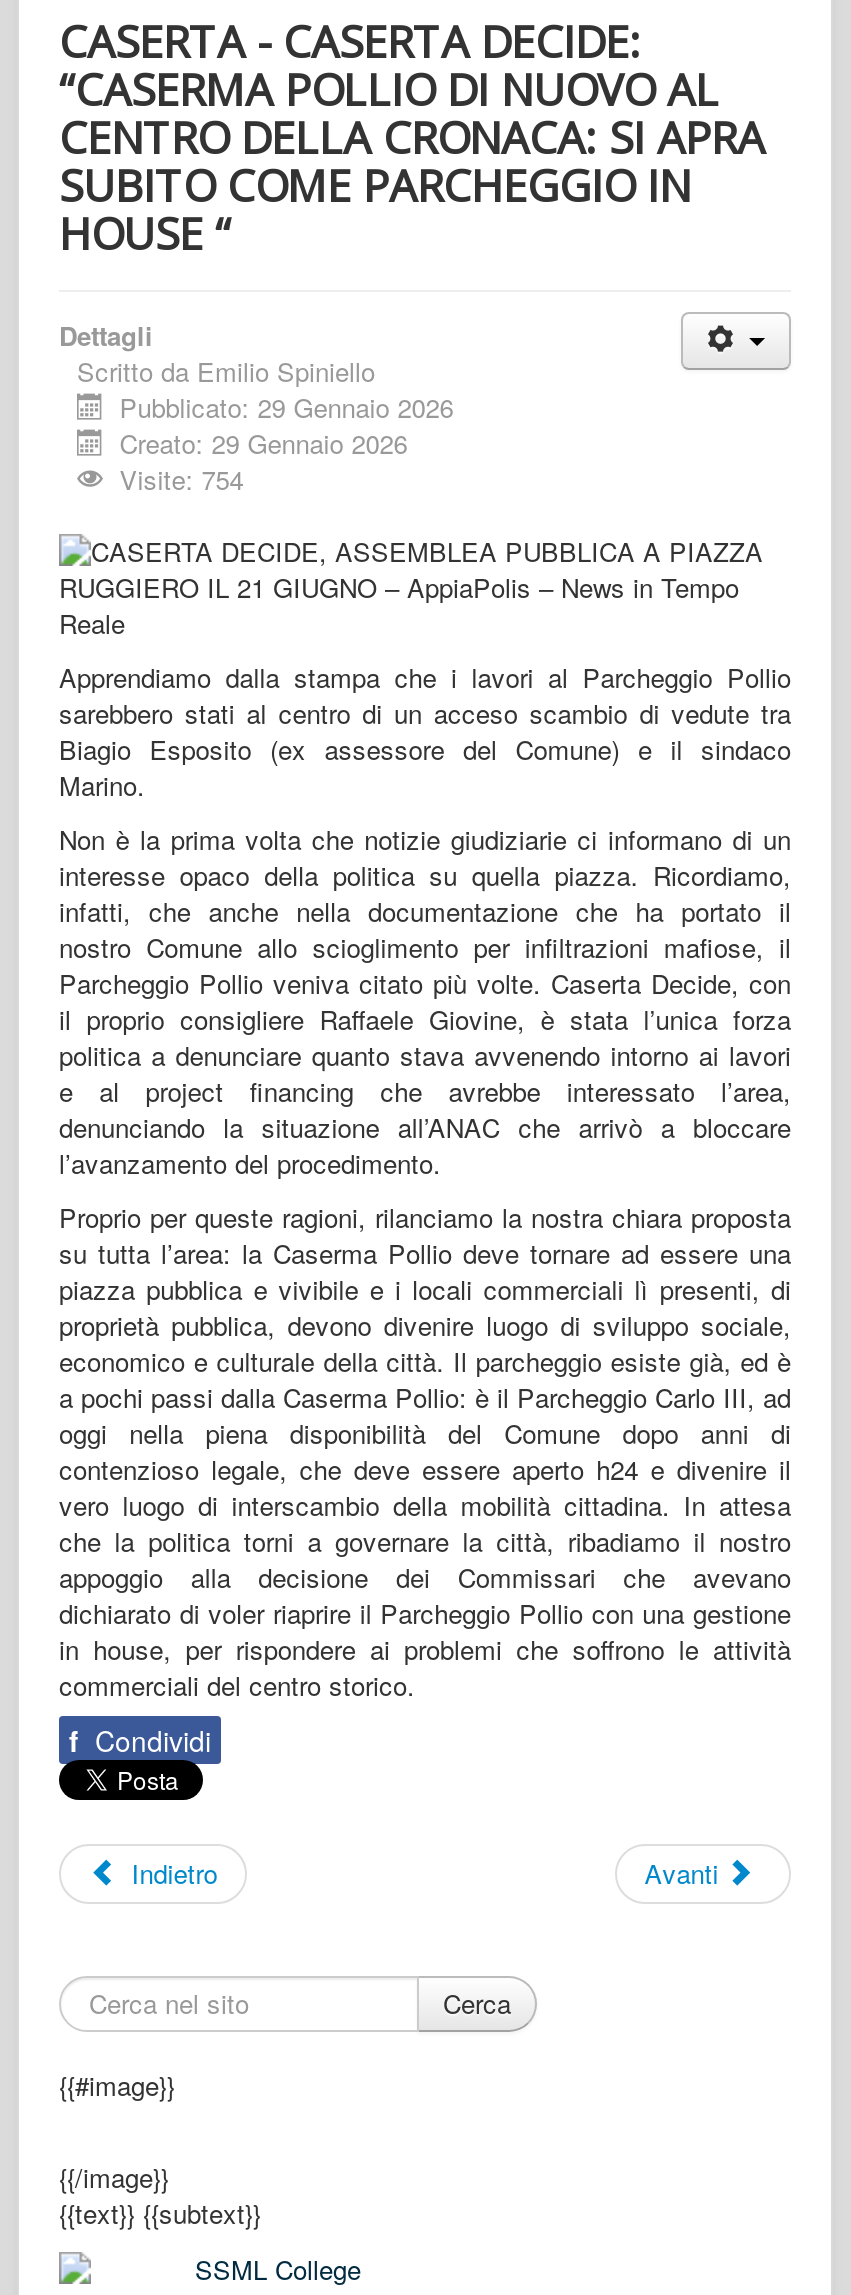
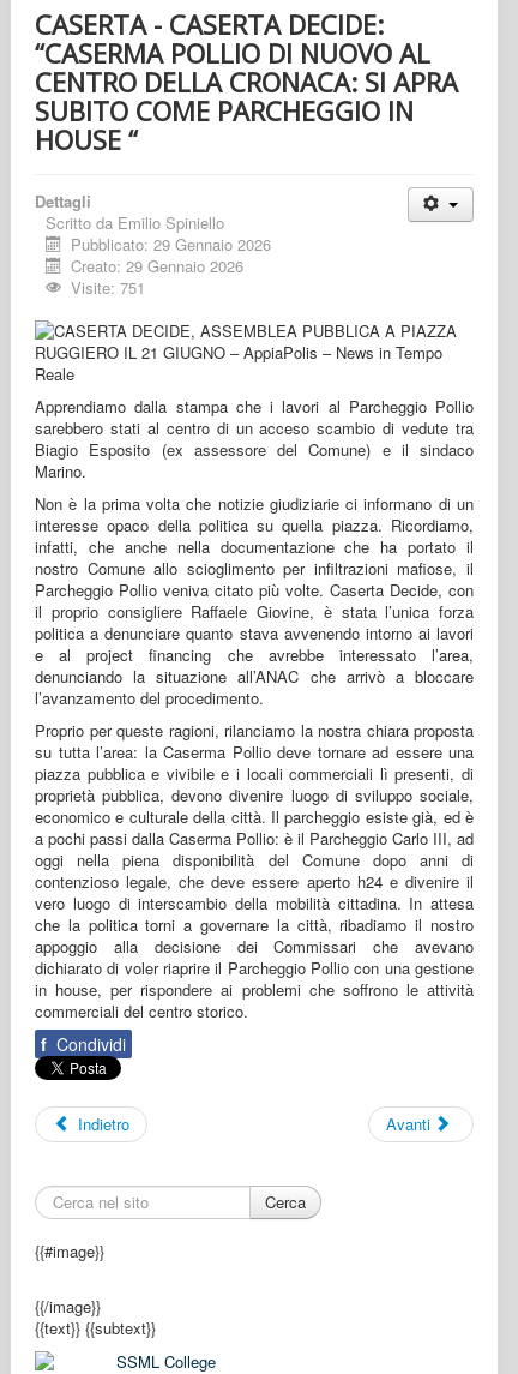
- Visite: 754
+ Visite: 751
